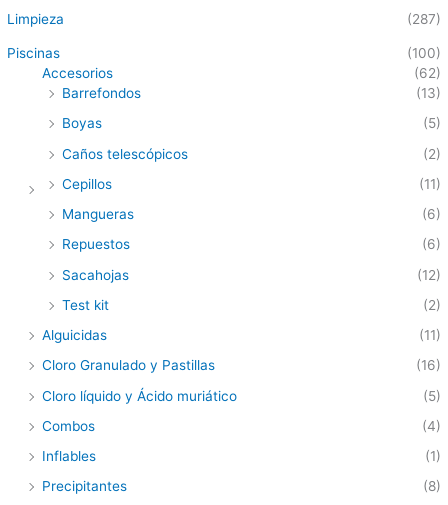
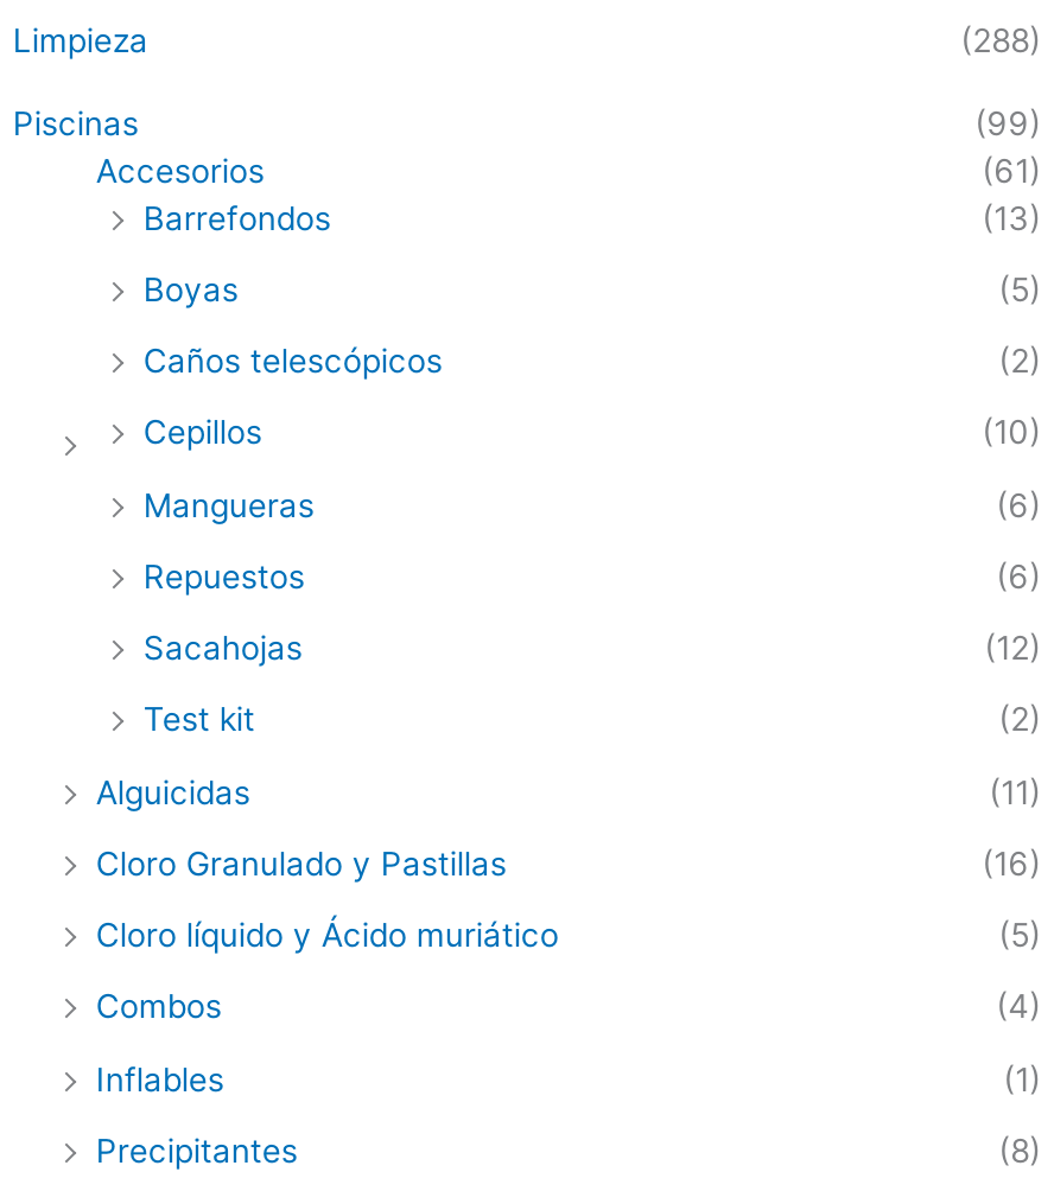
- (287)
+ (288)

- (100)
+ (99)

- (62)
+ (61)

- (11)
+ (10)
